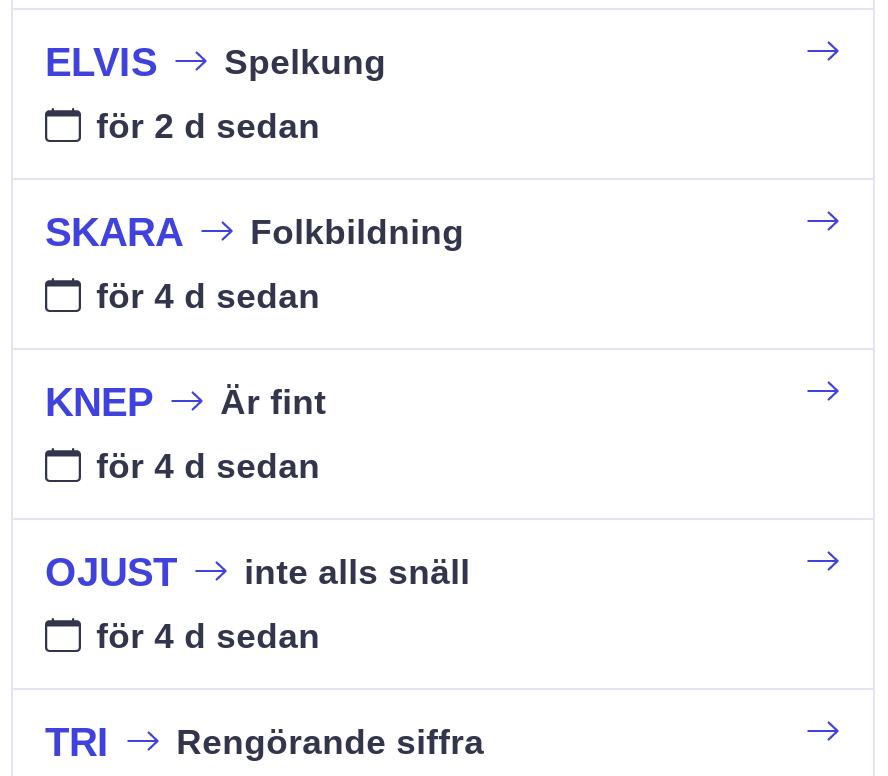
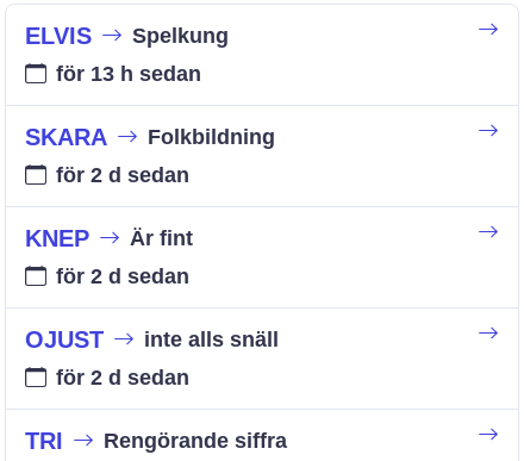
- för 2 d sedan
+ för 13 h sedan

- för 4 d sedan
+ för 2 d sedan

- för 4 d sedan
+ för 2 d sedan

- för 4 d sedan
+ för 2 d sedan
